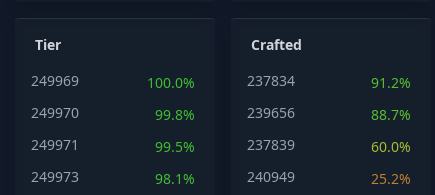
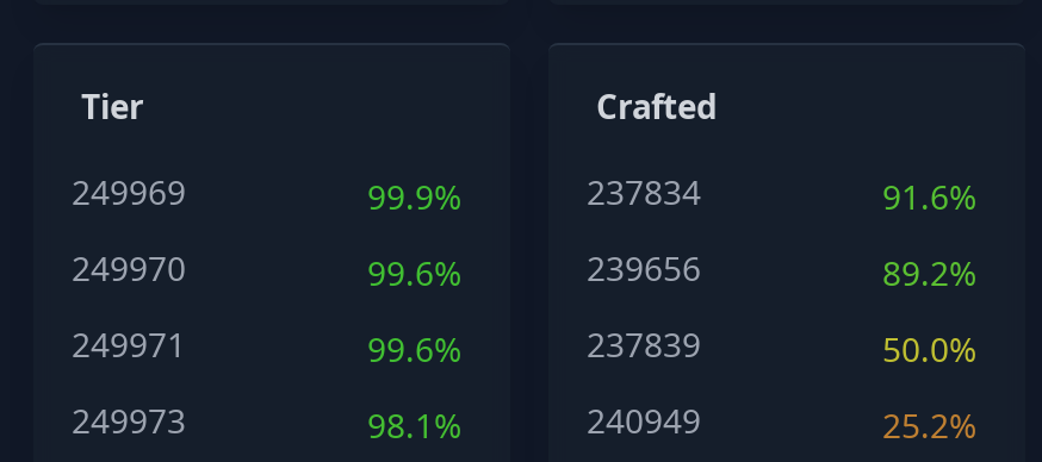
- 100.0%
+ 99.9%

- 91.2%
+ 91.6%

- 99.8%
+ 99.6%

- 88.7%
+ 89.2%

- 99.5%
+ 99.6%

- 60.0%
+ 50.0%
